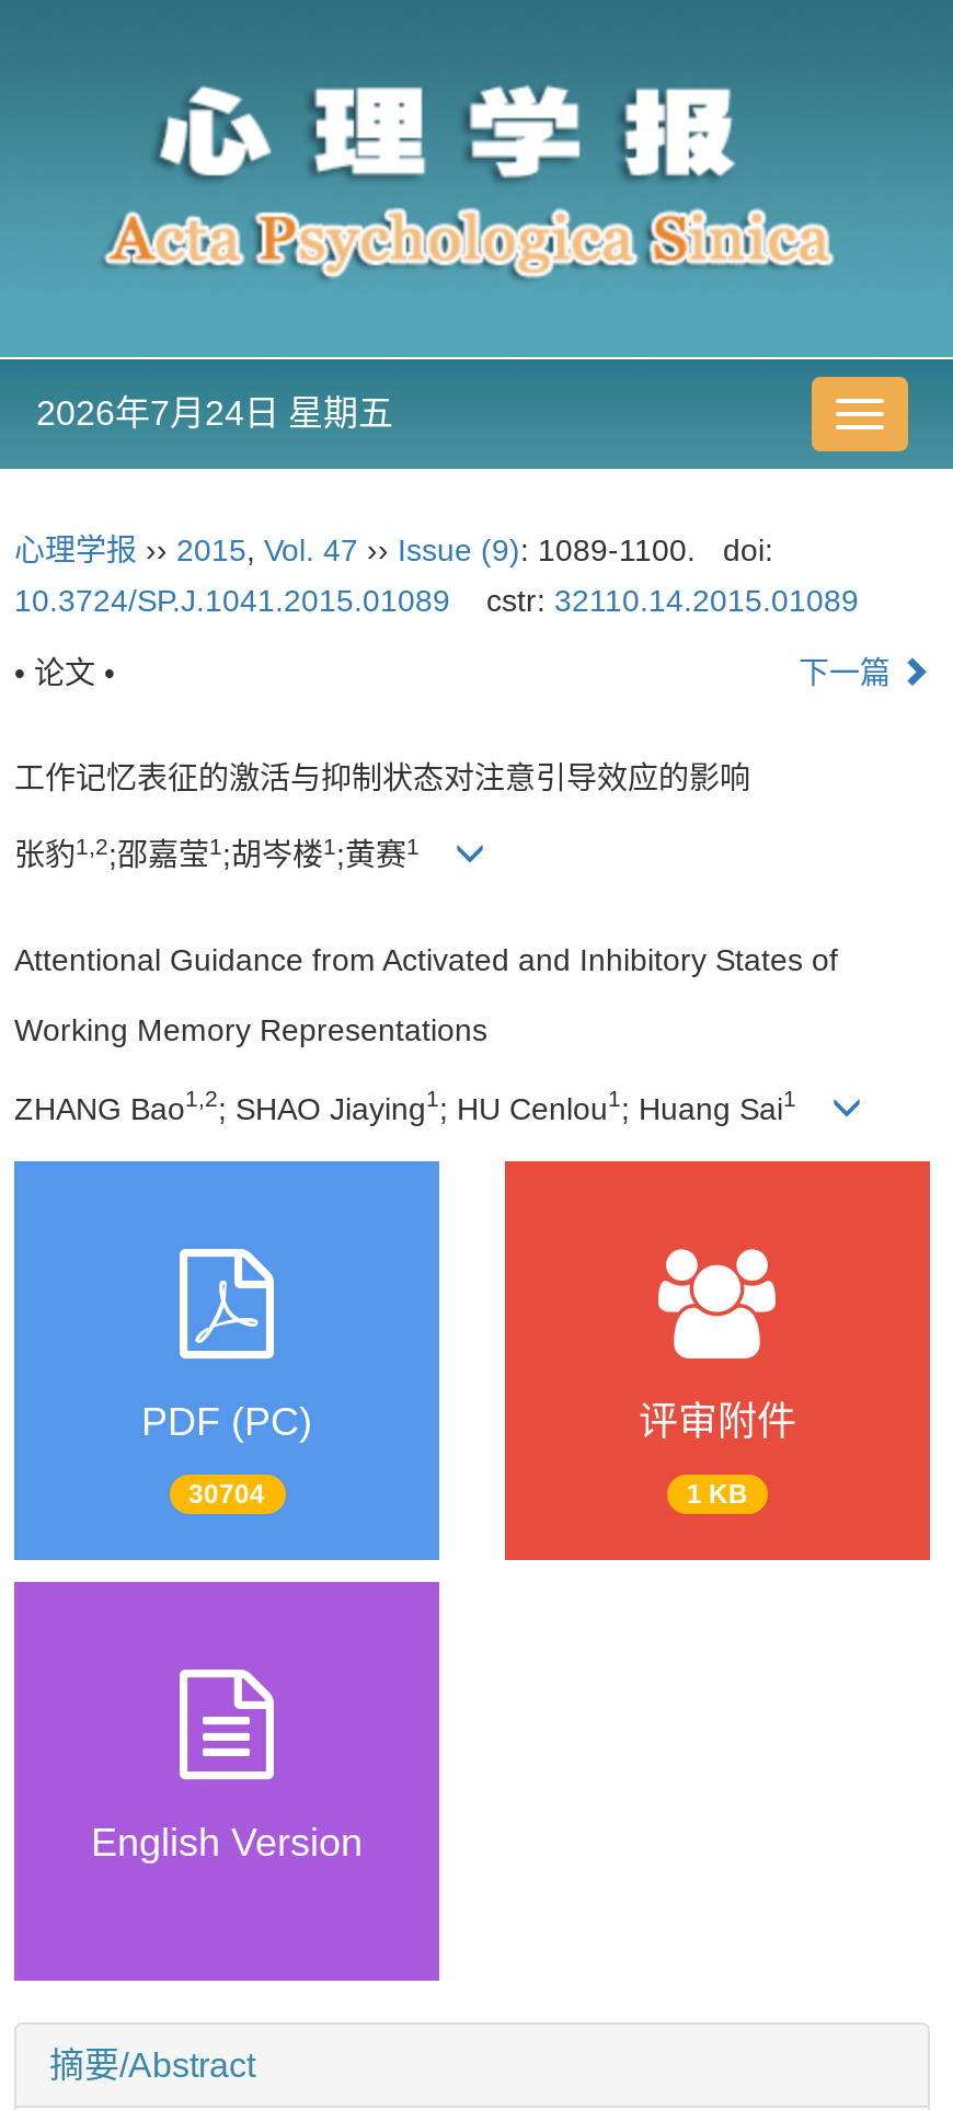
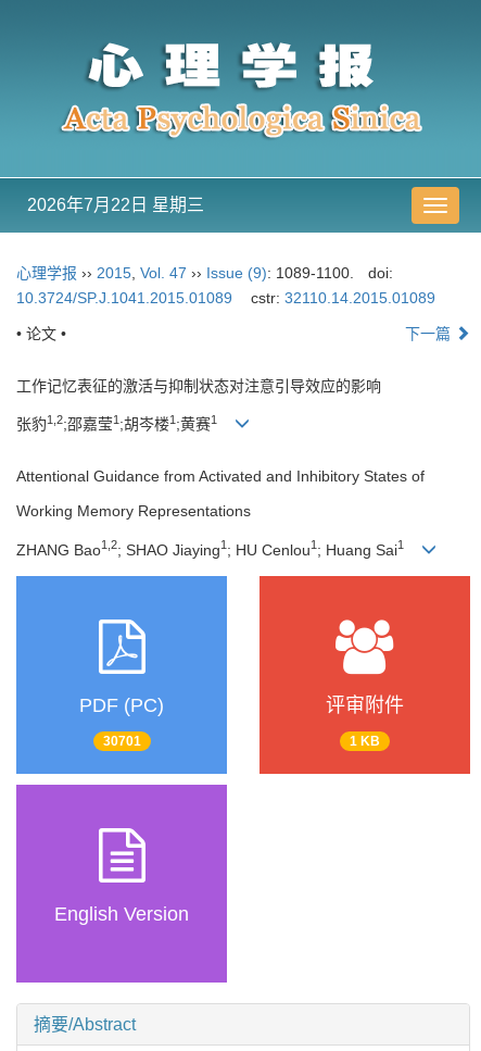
- 2026年7月24日 星期五
+ 2026年7月22日 星期三

- 30704
+ 30701
